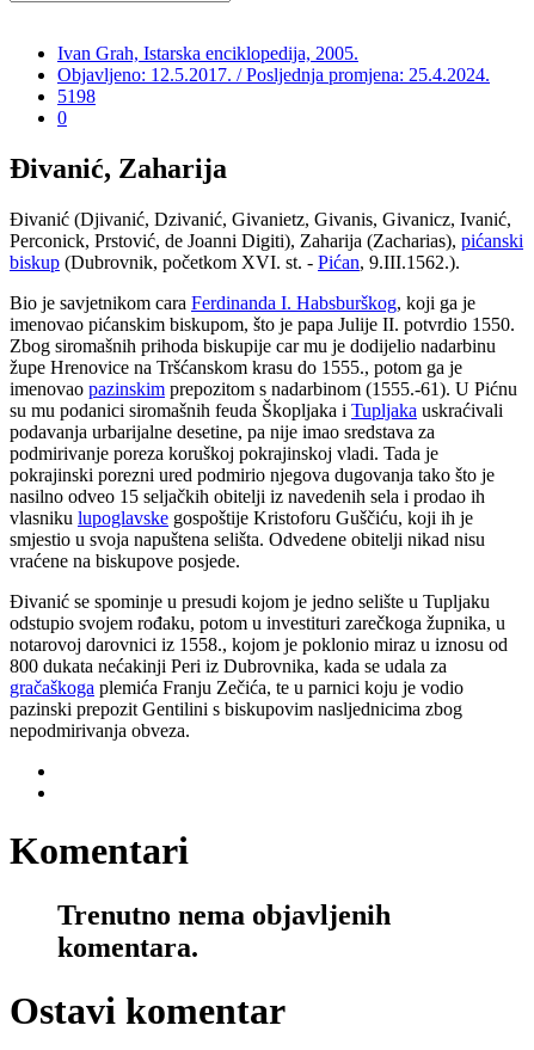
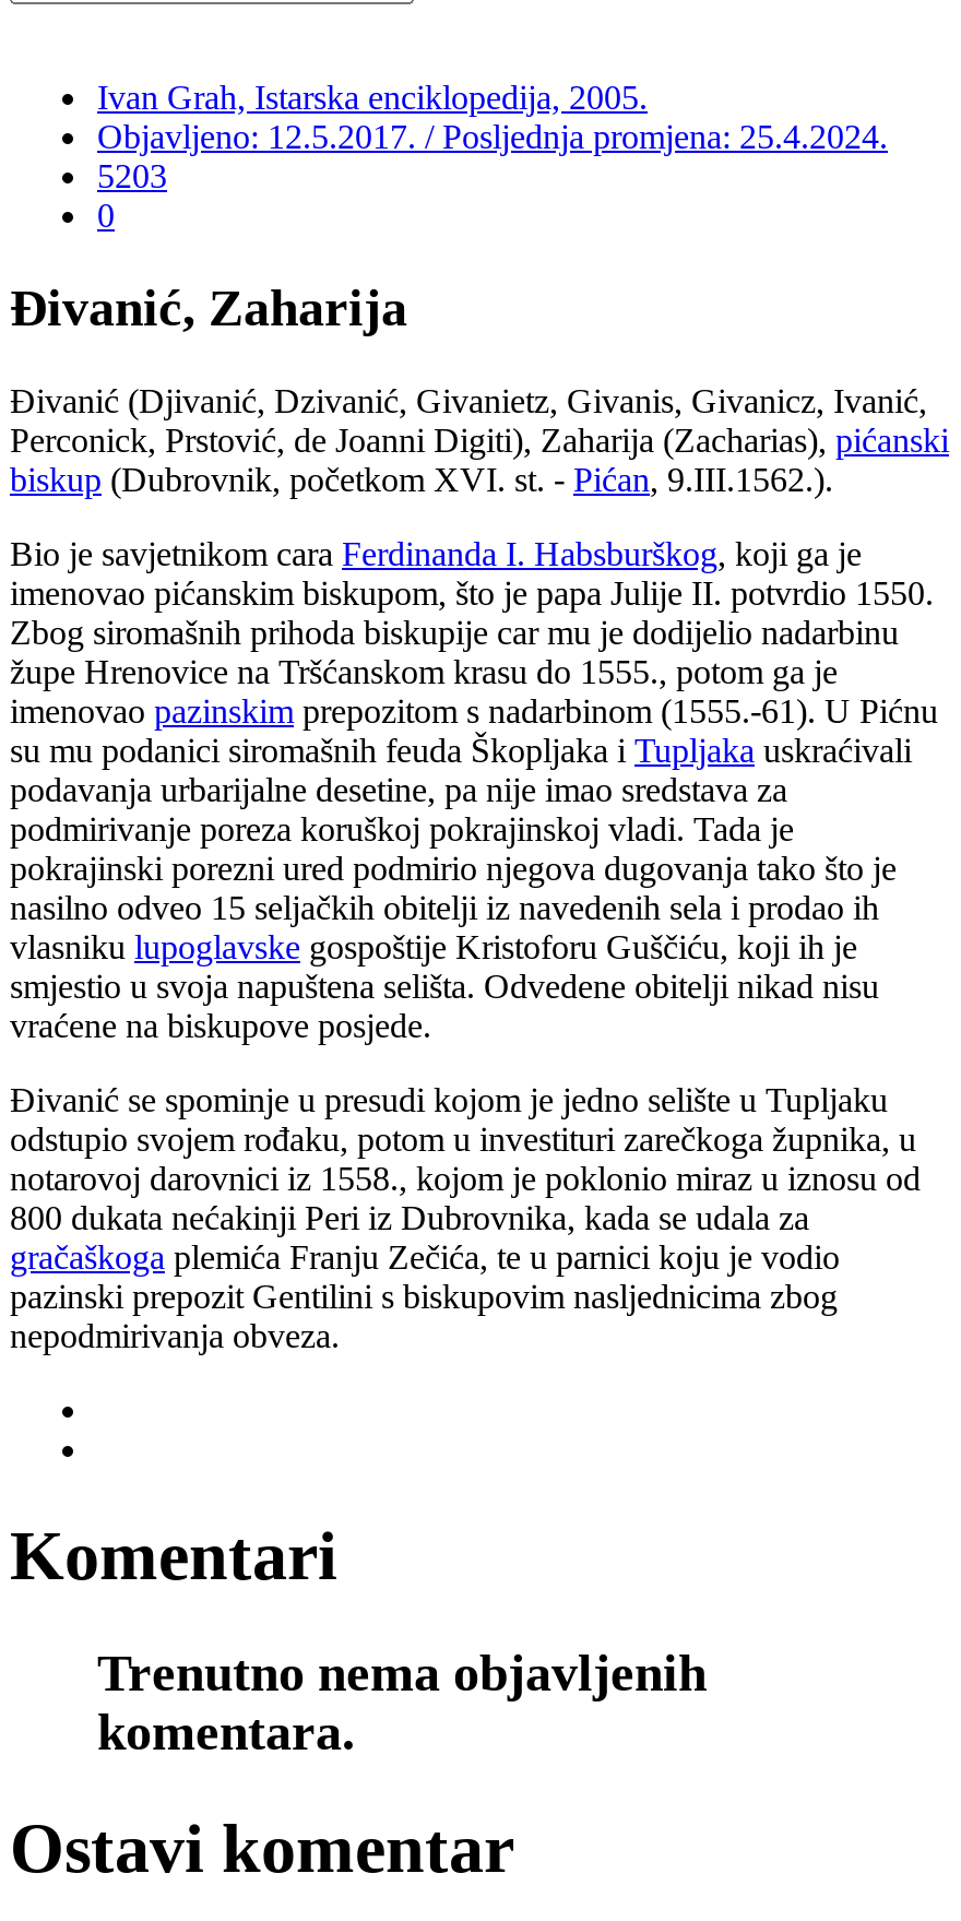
- 5198
+ 5203
